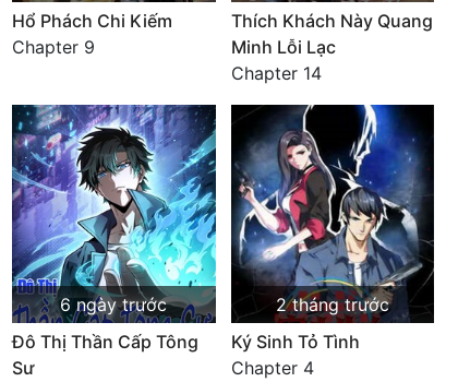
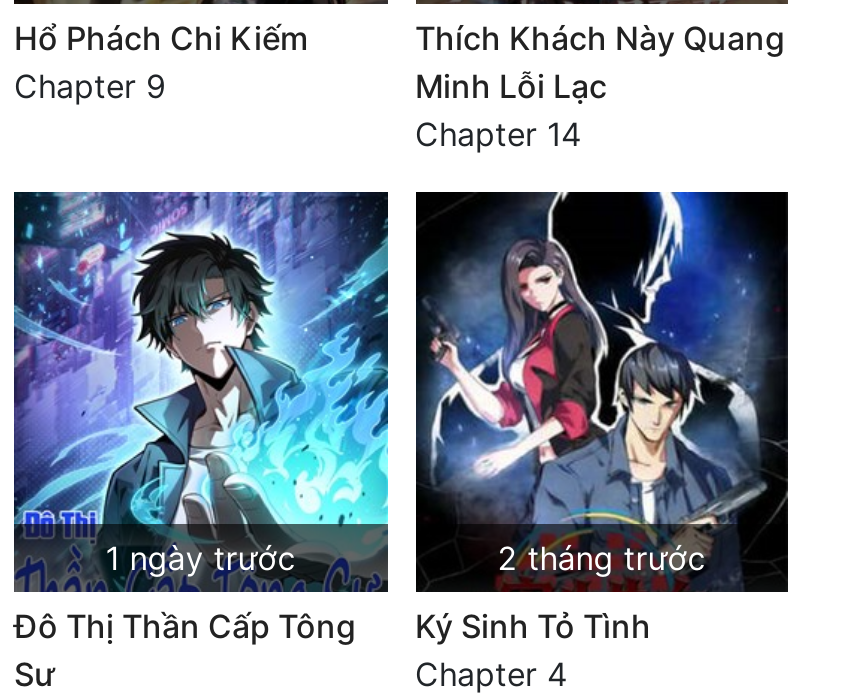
- 6 ngày trước
+ 1 ngày trước
